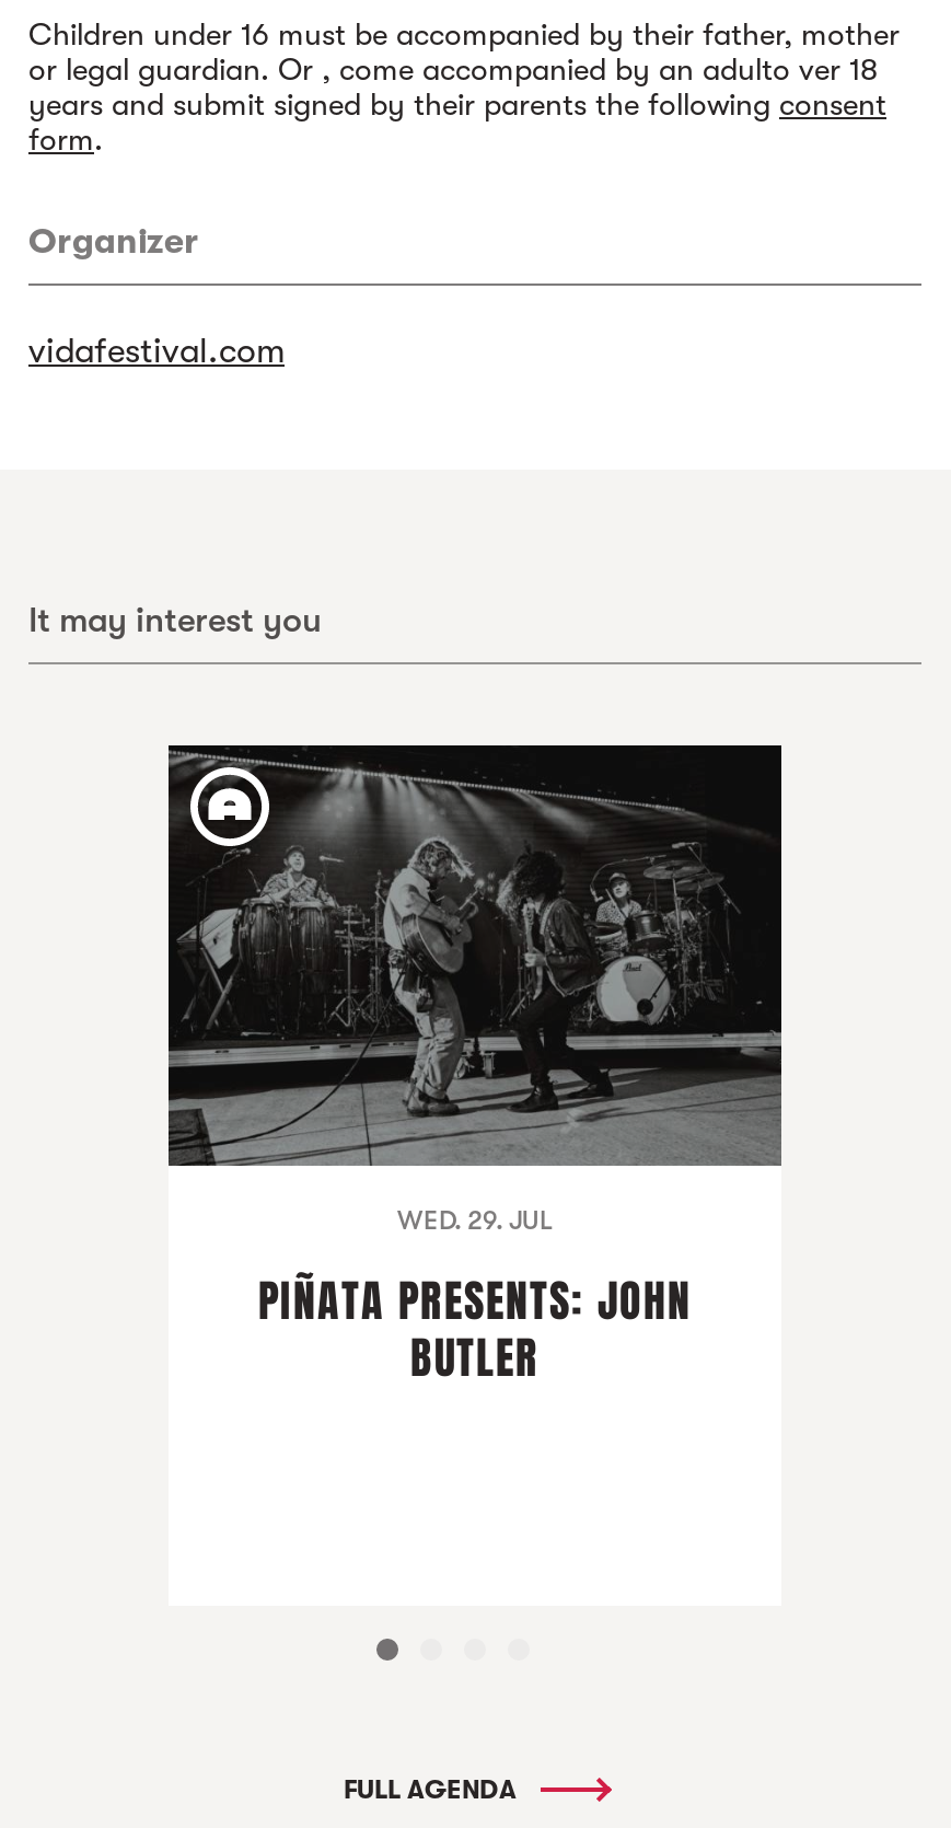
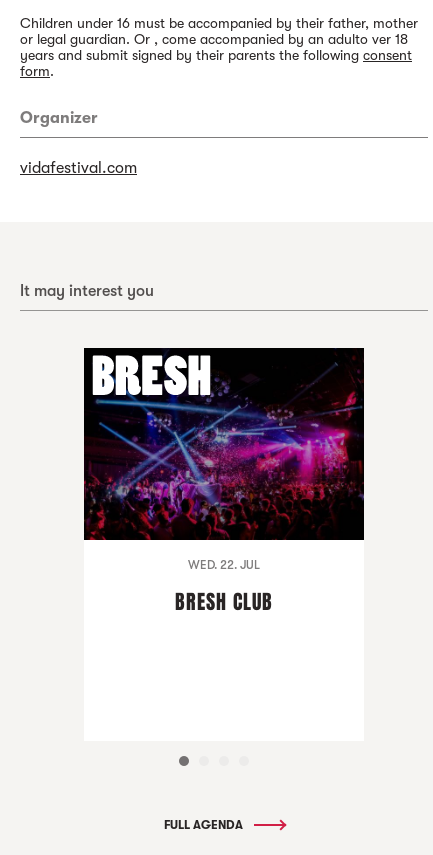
- [image]
- WED. 29. JUL
+ [image]
+ WED. 22. JUL

- PIÑATA PRESENTS: JOHN
- BUTLER
+ BRESH CLUB
